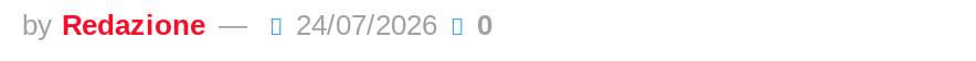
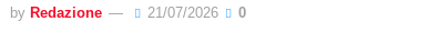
- 24/07/2026 0
+ 21/07/2026 0
